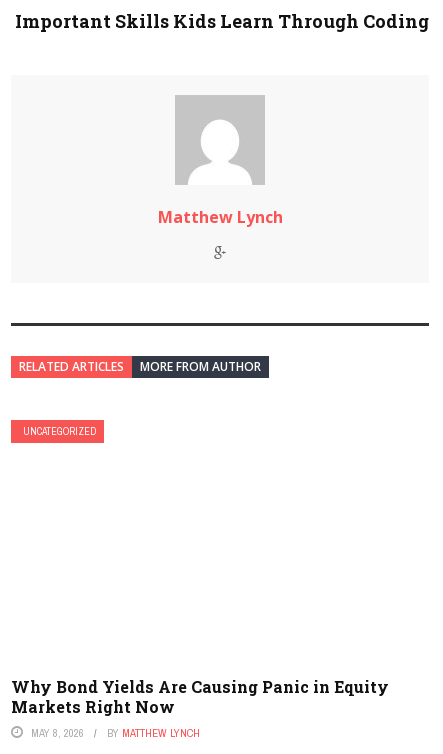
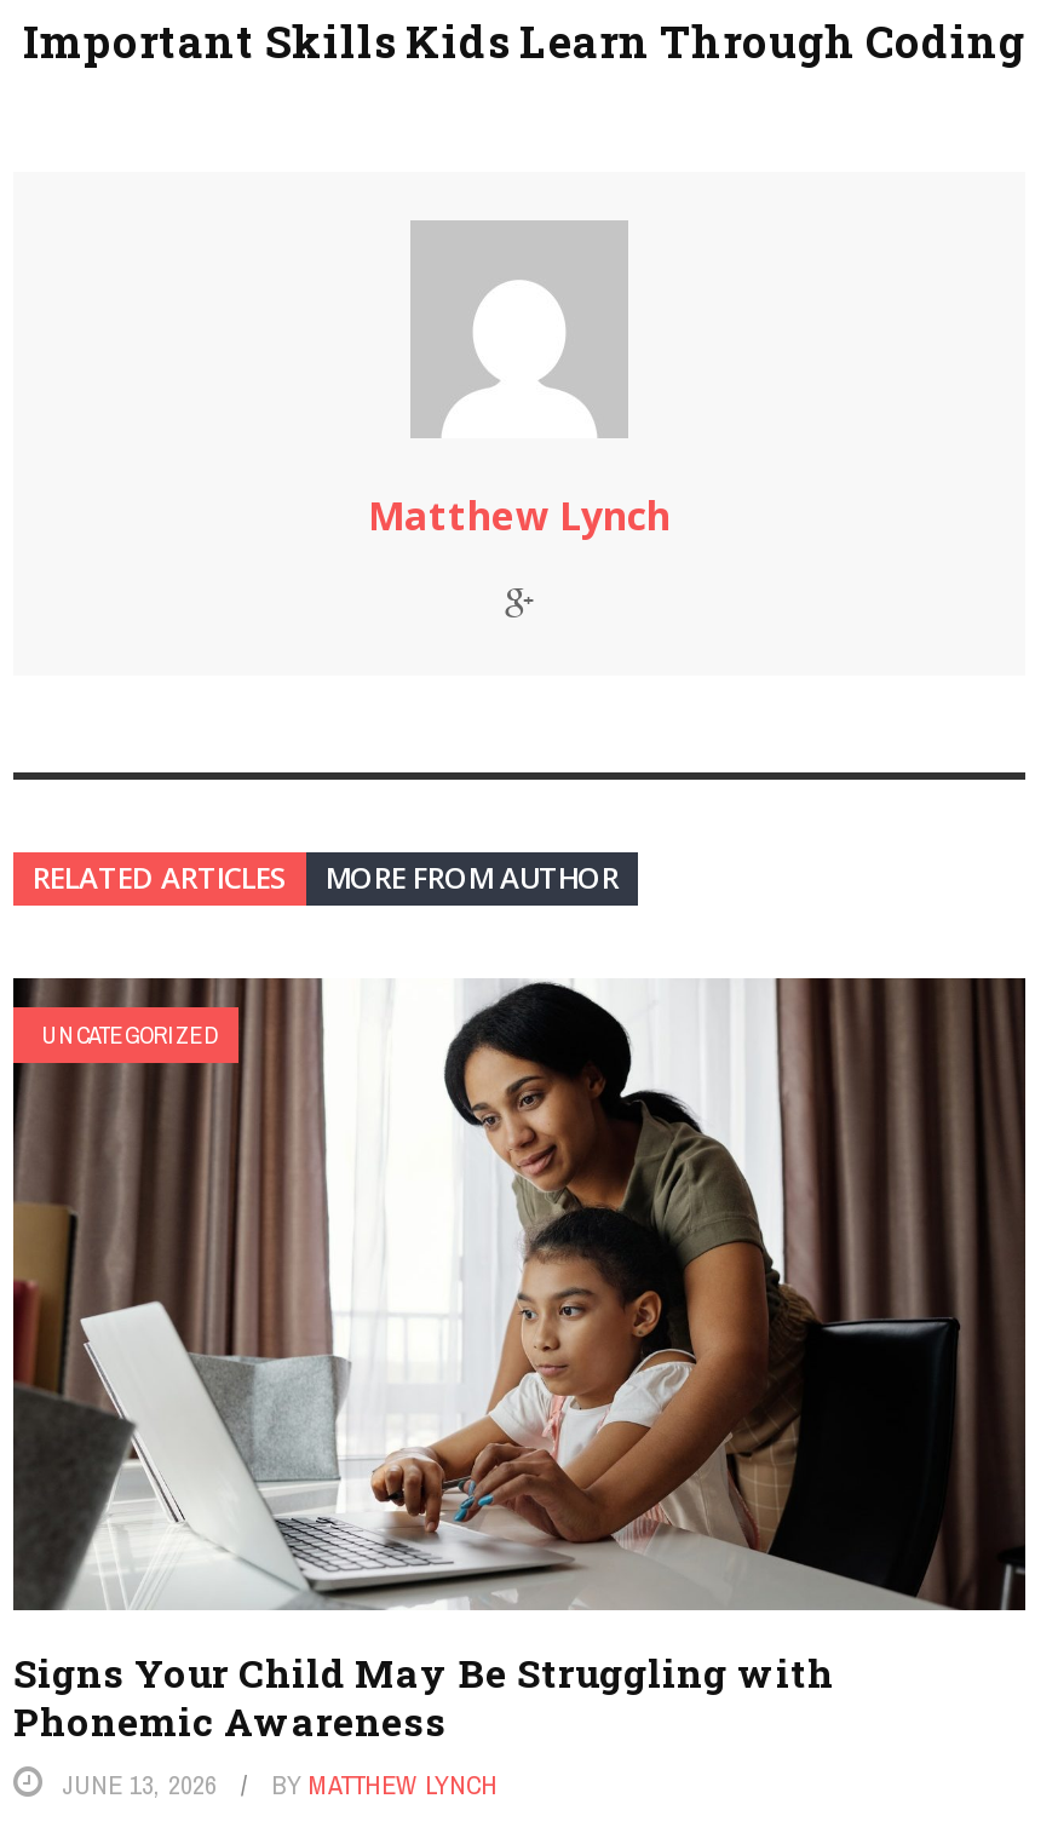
+ [image]

- Why Bond Yields Are Causing Panic in Equity
- Markets Right Now
- MAY 8, 2026
+ Signs Your Child May Be Struggling with
+ Phonemic Awareness
+ JUNE 13, 2026
